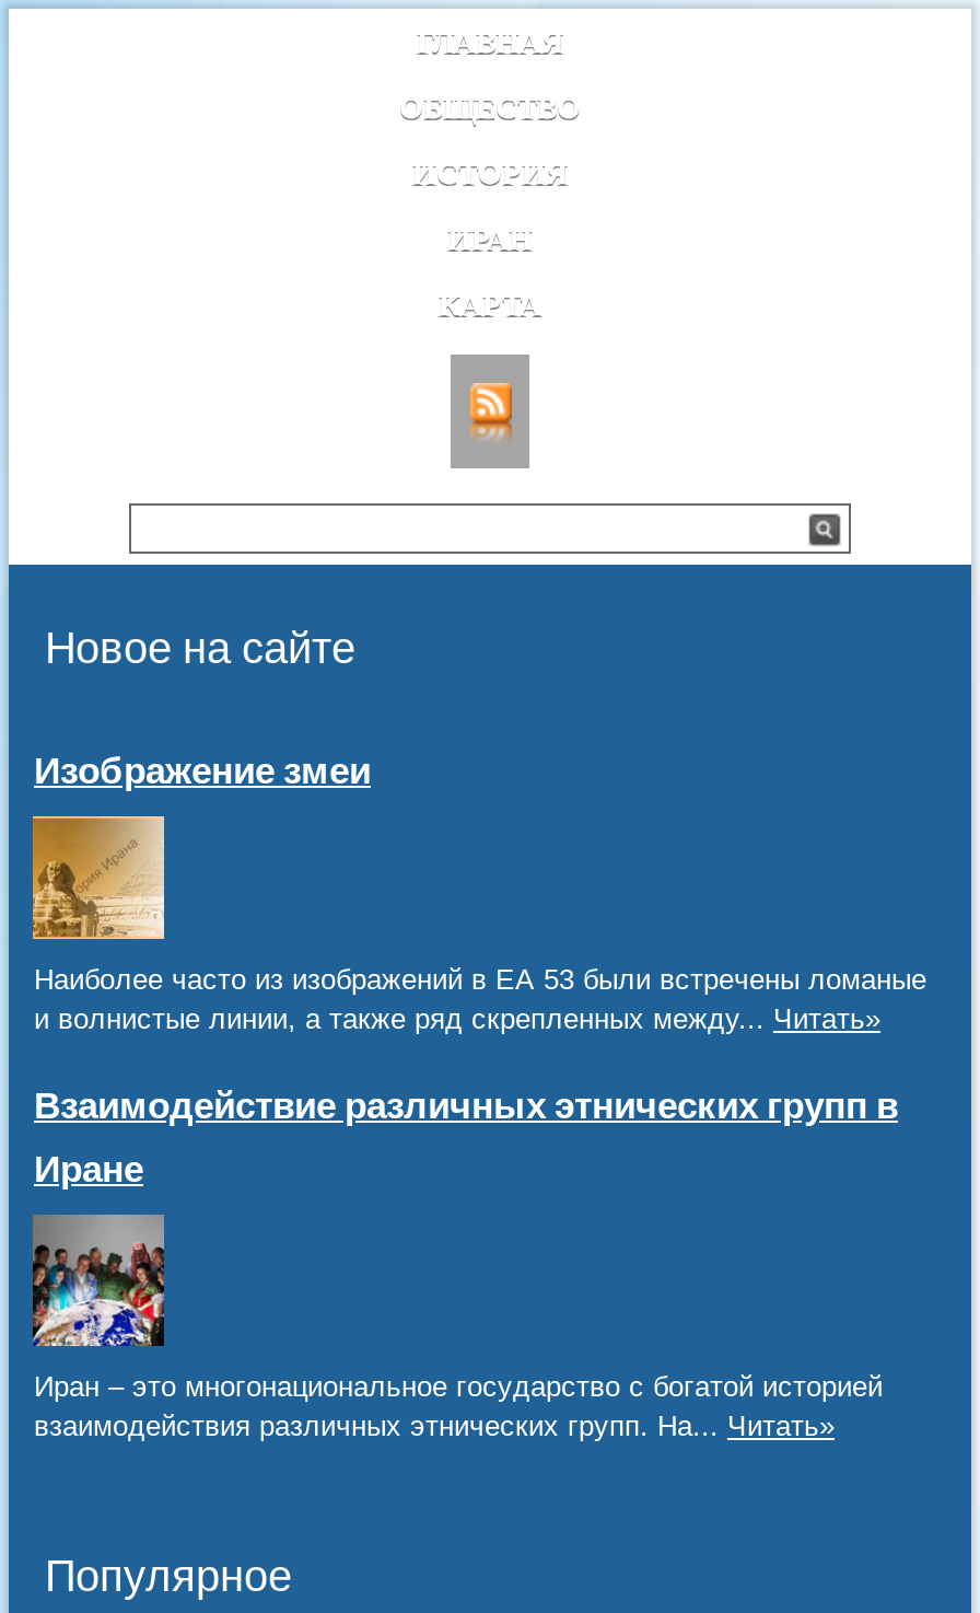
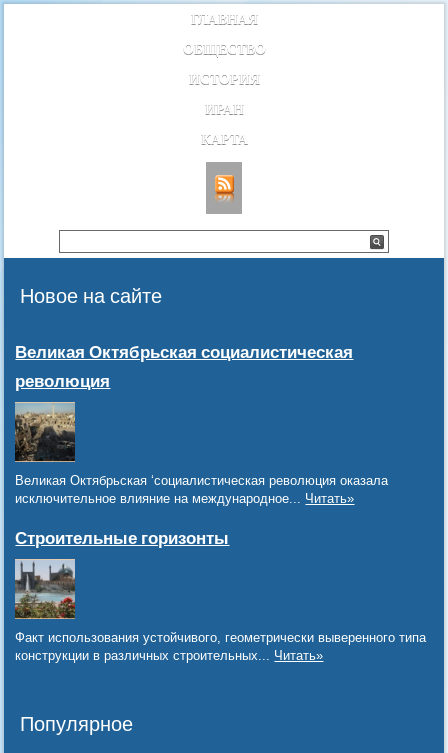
- Изображение змеи
+ Великая Октябрьская социалистическая

- [image]
+ [image]

- Наиболее часто из изображений в ЕА 53 были встречены ломаные
- и волнистые линии, а также ряд скрепленных между... Читать»
+ революция

- Взаимодействие различных этнических групп в
+ Великая Октябрьская ‘социалистическая революция оказала
+ исключительное влияние на международное... Читать»

- Иране
+ Строительные горизонты

- [image]
- Иран – это многонациональное государство с богатой историей
- взаимодействия различных этнических групп. На... Читать»
+ [image]
+ Факт использования устойчивого, геометрически выверенного типа
+ конструкции в различных строительных... Читать»
